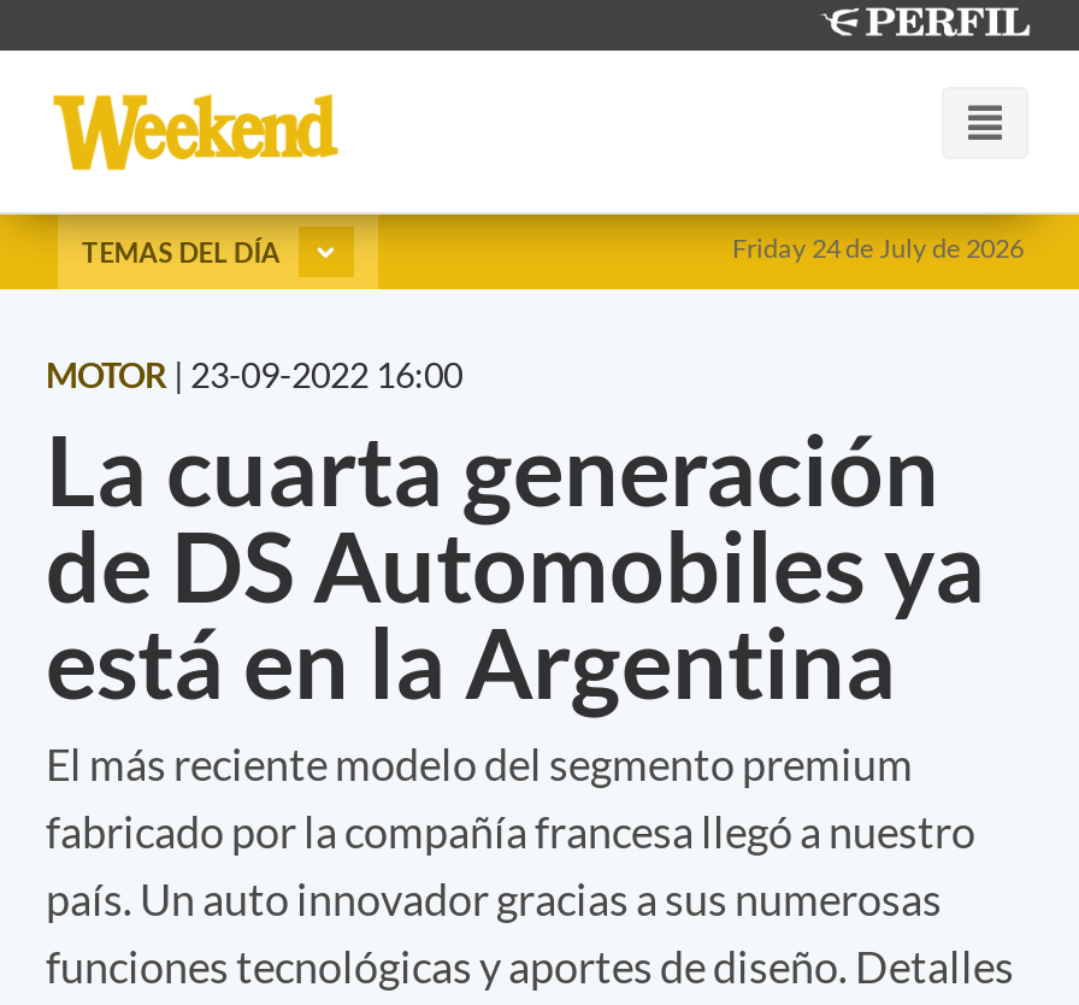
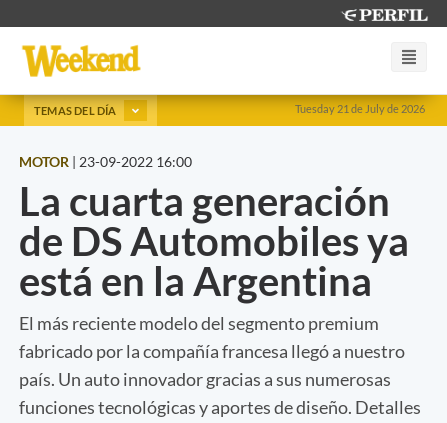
- Friday 24 de July de 2026
+ Tuesday 21 de July de 2026
